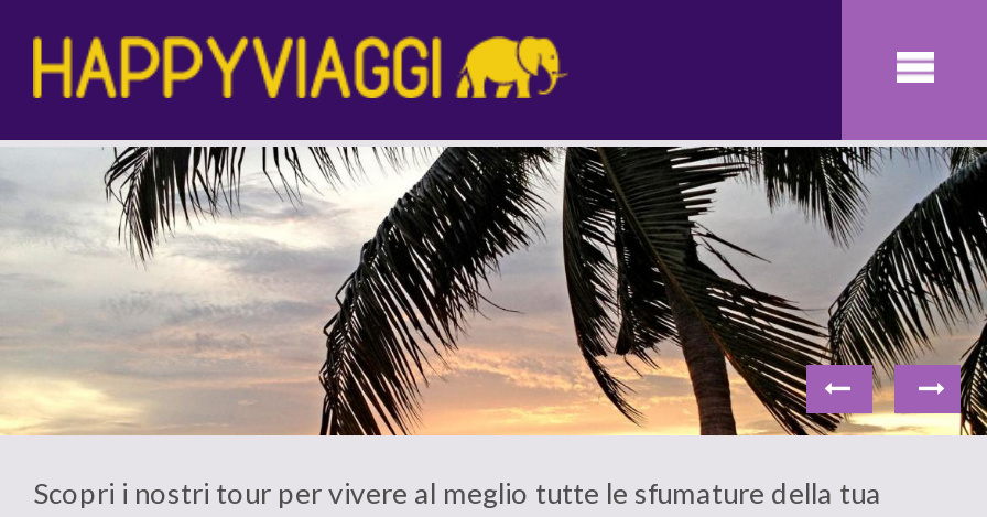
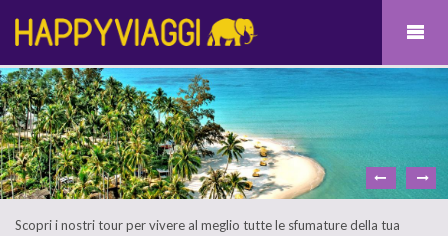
- [image]
+ [image]
